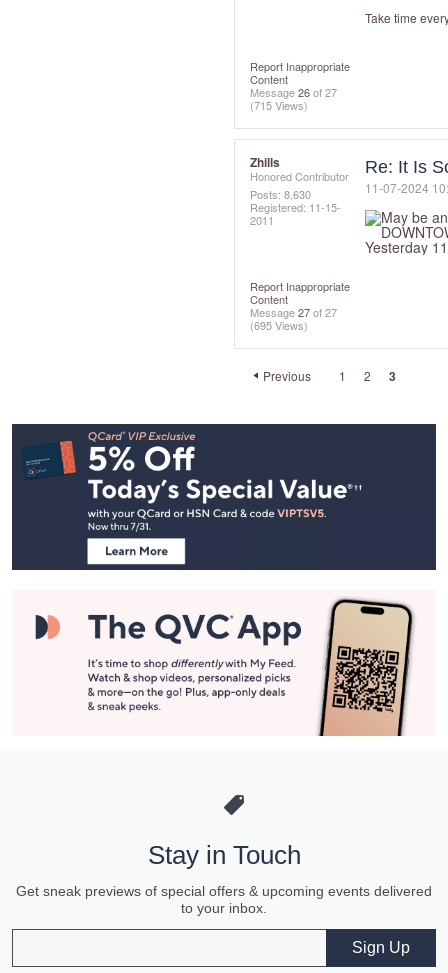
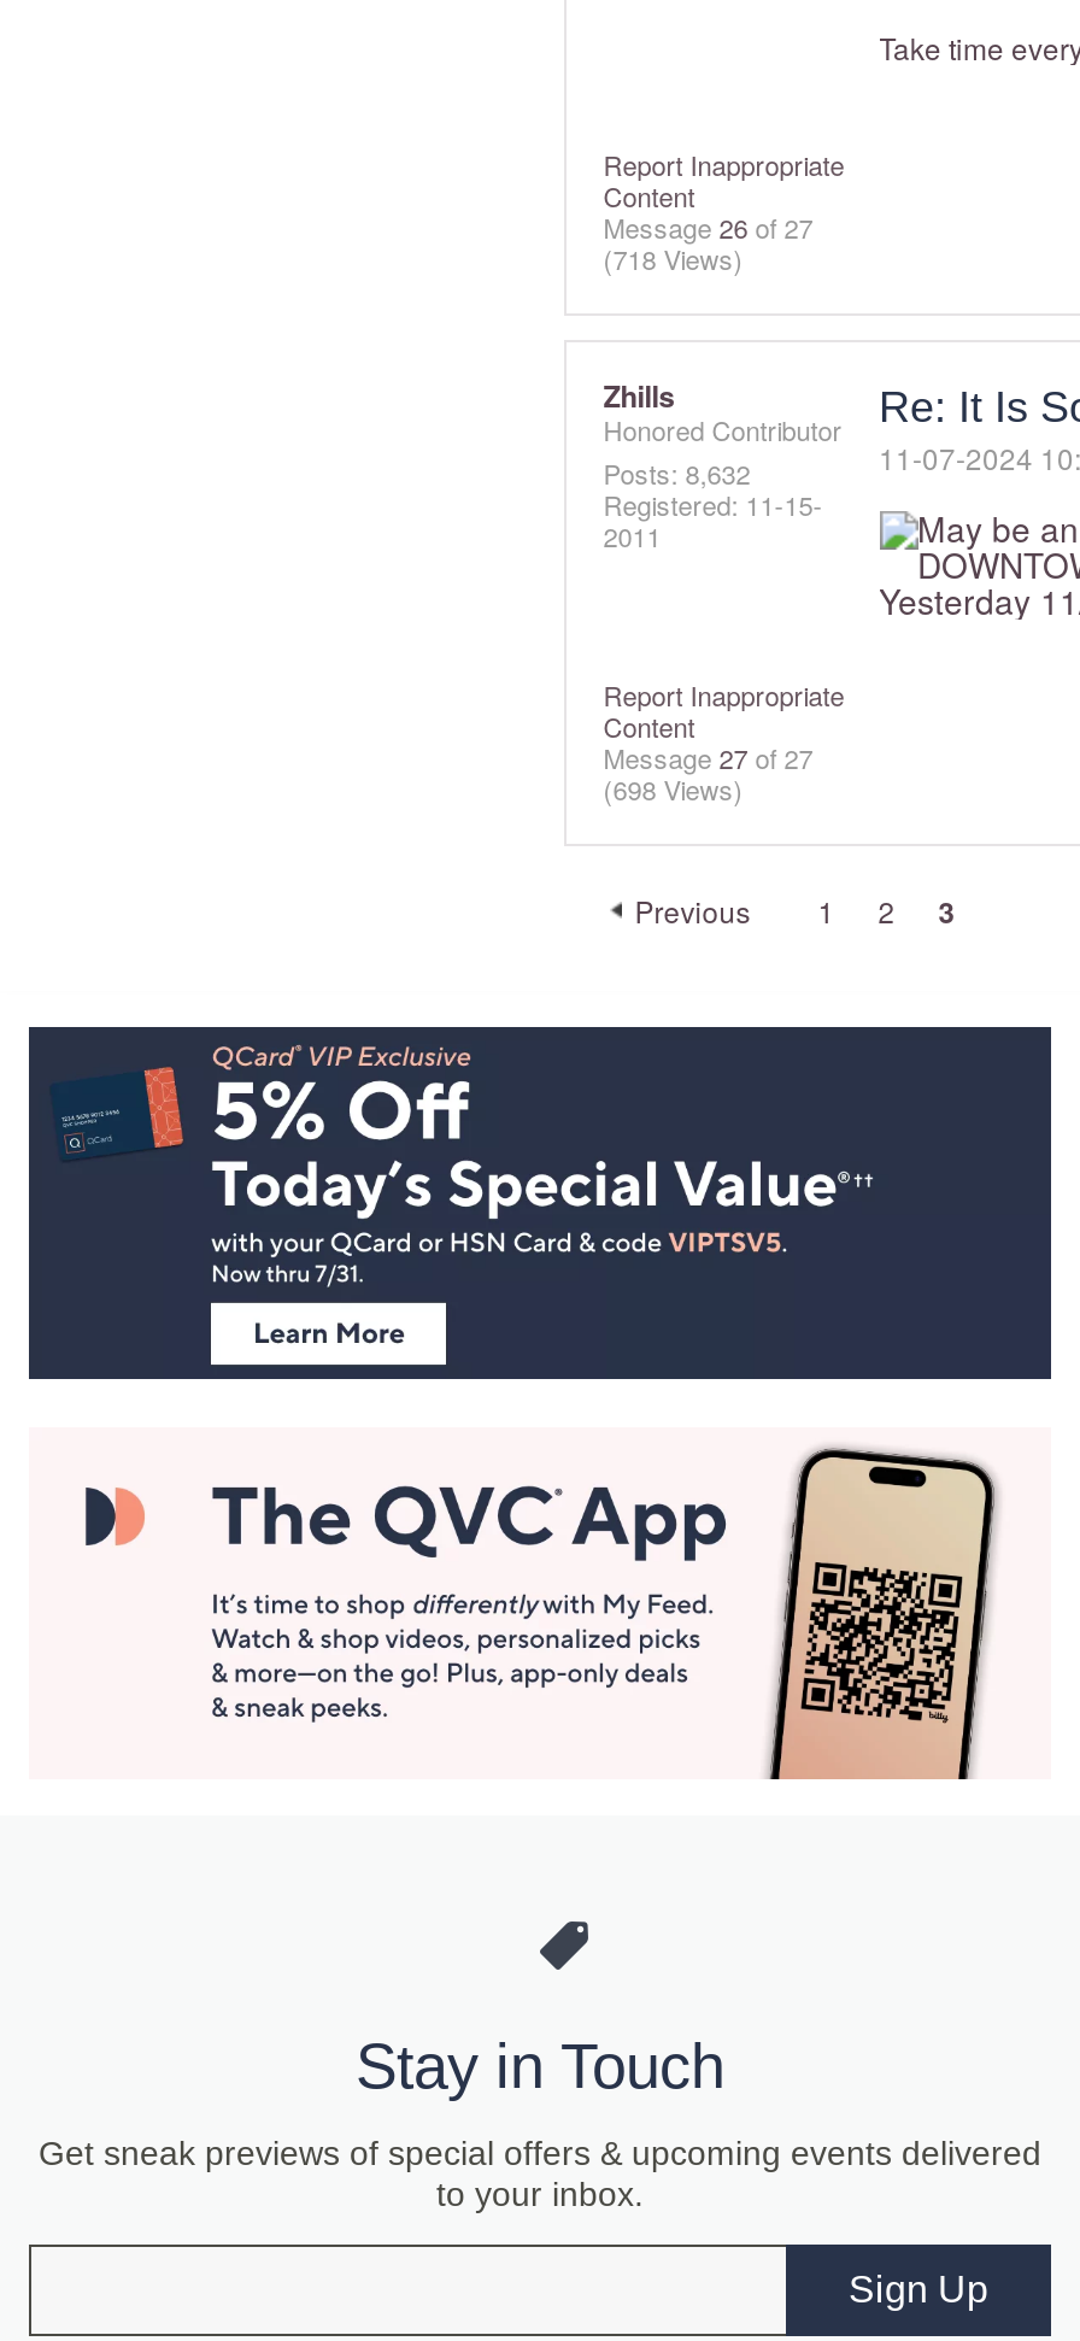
- (715 Views)
+ (718 Views)

- Posts: 8,630
+ Posts: 8,632

- (695 Views)
+ (698 Views)
